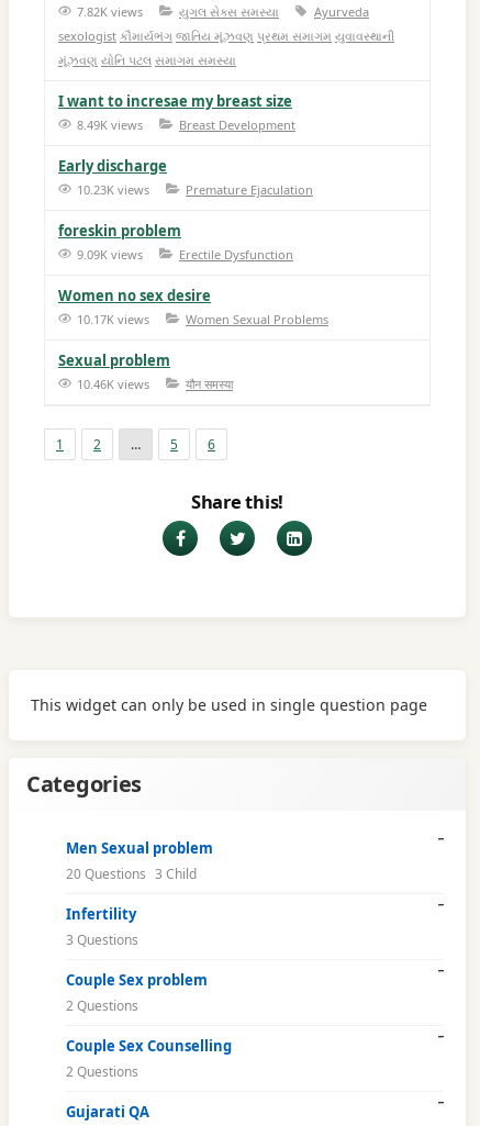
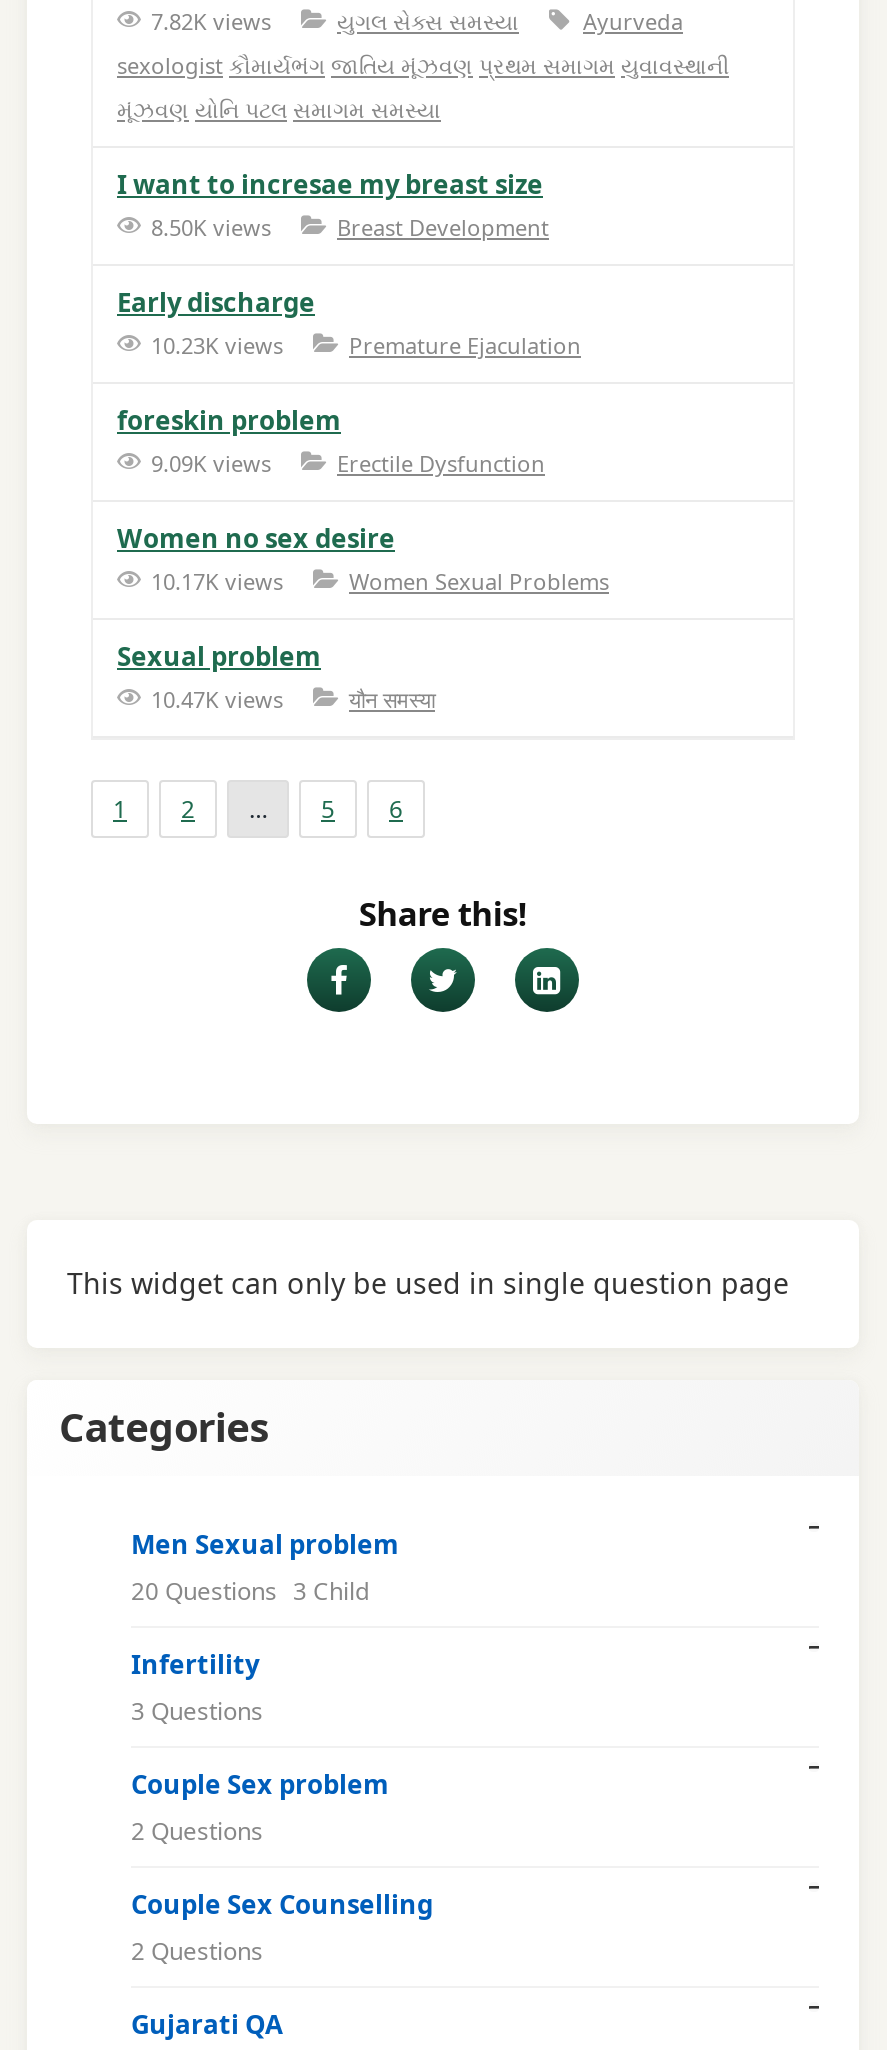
- 8.49K views
+ 8.50K views

- 10.46K views
+ 10.47K views
